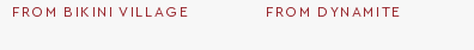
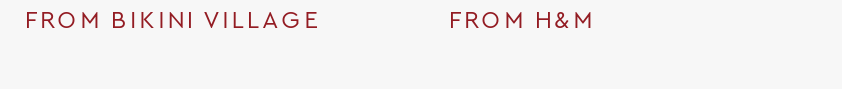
- FROM DYNAMITE
+ FROM H&M
